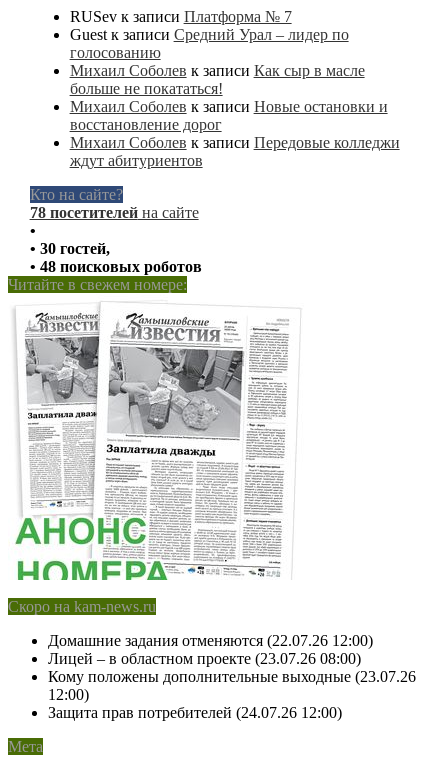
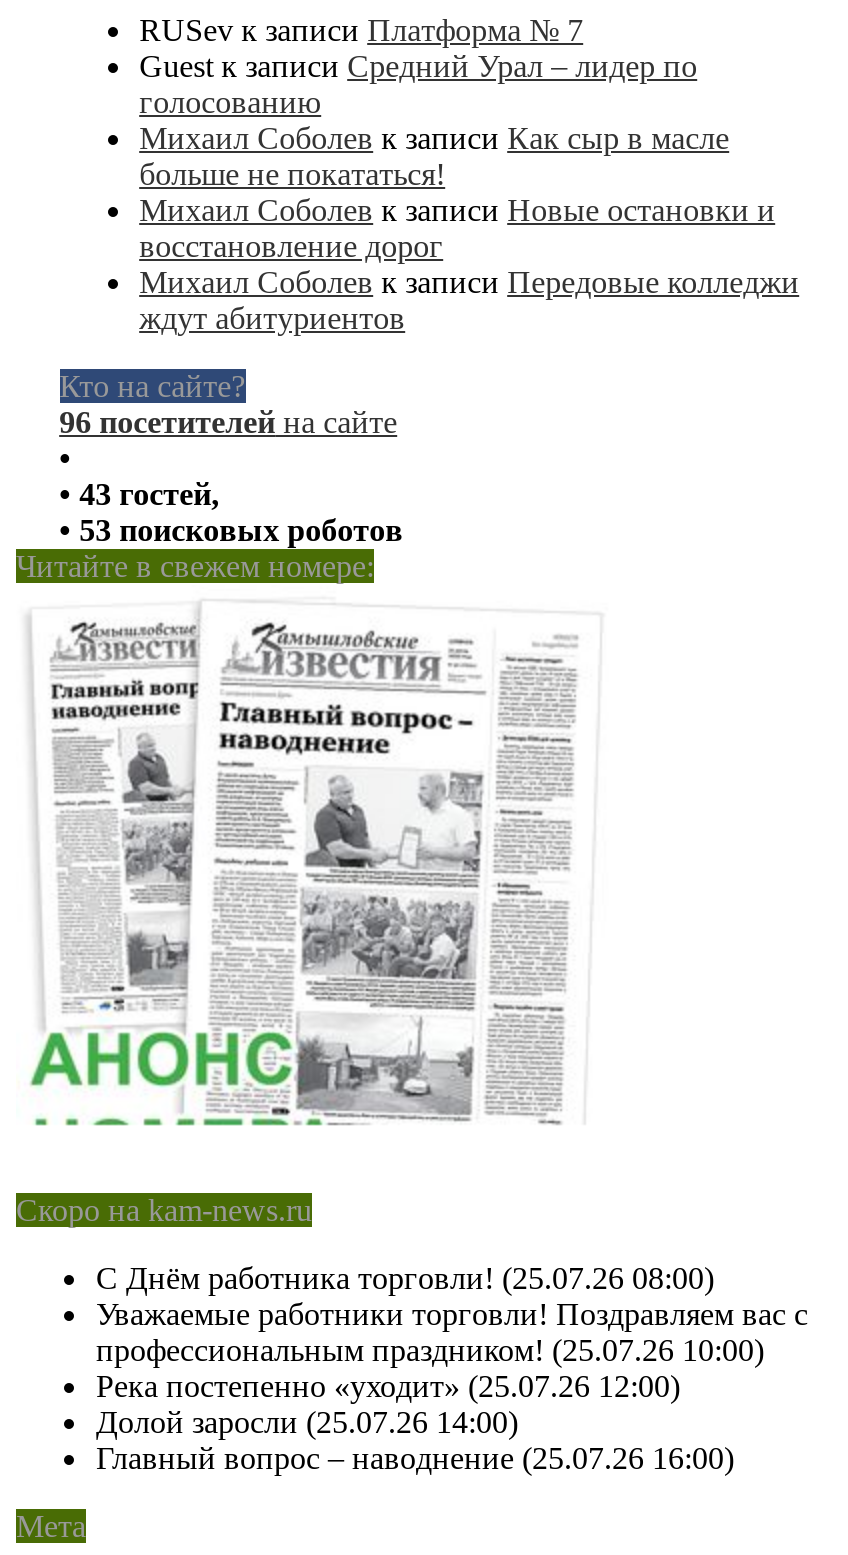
- 78 посетителей на сайте
+ 96 посетителей на сайте

- • 30 гостей,
+ • 43 гостей,

- • 48 поисковых роботов
+ • 53 поисковых роботов

- [image]
+ [image]

- Домашние задания отменяются (22.07.26 12:00)
- Лицей – в областном проекте (23.07.26 08:00)
- Кому положены дополнительные выходные (23.07.26
- 12:00)
- Защита прав потребителей (24.07.26 12:00)
+ С Днём работника торговли! (25.07.26 08:00)
+ Уважаемые работники торговли! Поздравляем вас с
+ профессиональным праздником! (25.07.26 10:00)
+ Река постепенно «уходит» (25.07.26 12:00)
+ Долой заросли (25.07.26 14:00)
+ Главный вопрос – наводнение (25.07.26 16:00)
